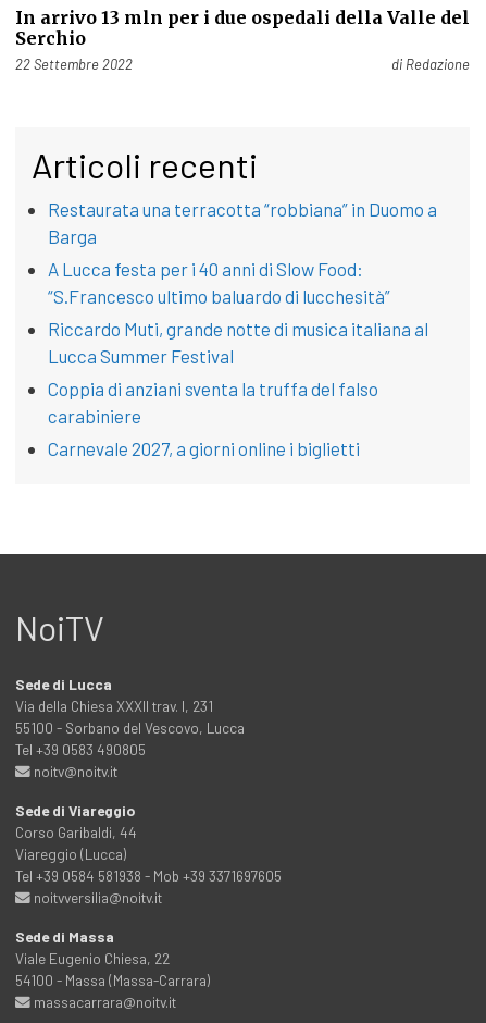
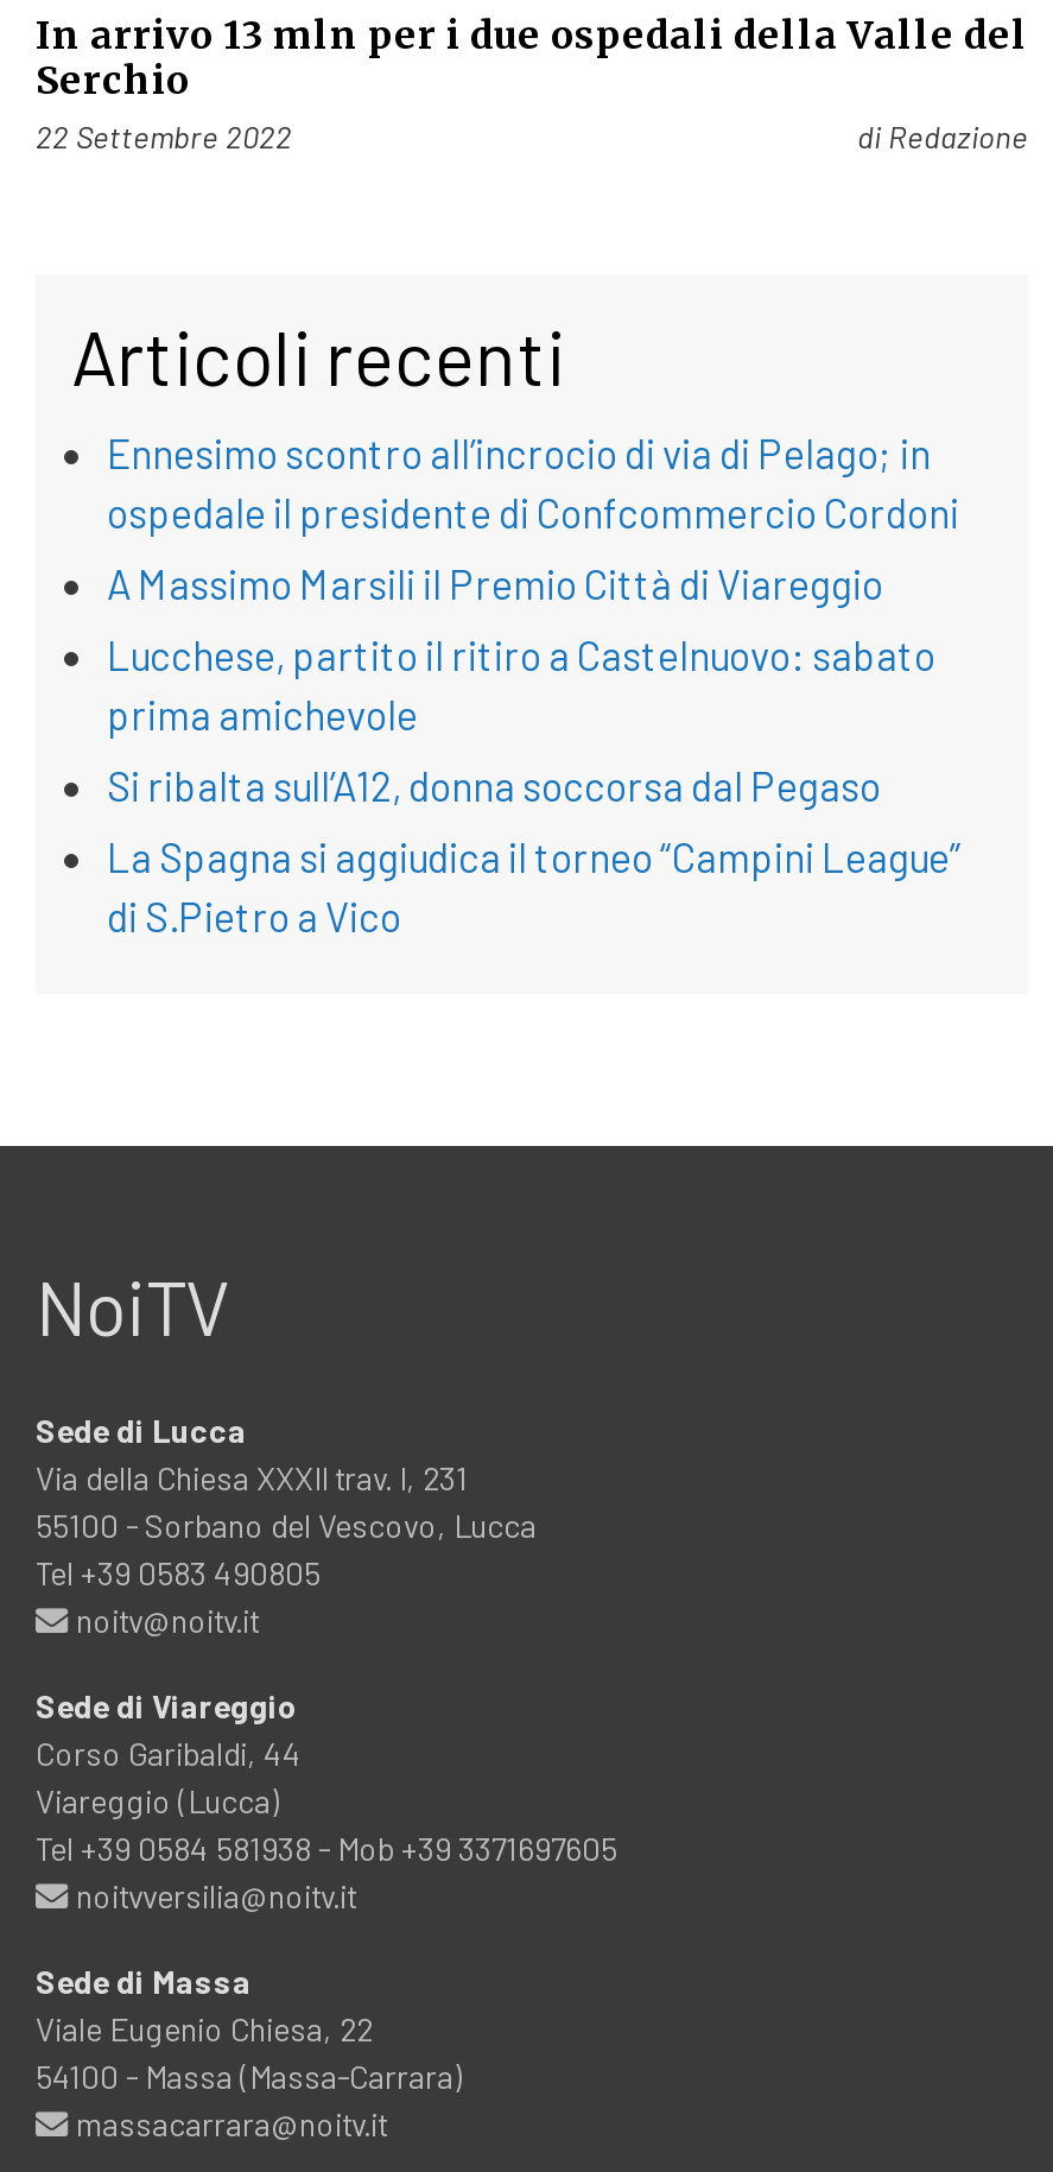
- Restaurata una terracotta “robbiana” in Duomo a
- Barga
+ Ennesimo scontro all’incrocio di via di Pelago; in
+ ospedale il presidente di Confcommercio Cordoni

- A Lucca festa per i 40 anni di Slow Food:
- “S.Francesco ultimo baluardo di lucchesità”
+ A Massimo Marsili il Premio Città di Viareggio

- Riccardo Muti, grande notte di musica italiana al
- Lucca Summer Festival
+ Lucchese, partito il ritiro a Castelnuovo: sabato
+ prima amichevole

- Coppia di anziani sventa la truffa del falso
- carabiniere
+ Si ribalta sull’A12, donna soccorsa dal Pegaso

- Carnevale 2027, a giorni online i biglietti
+ La Spagna si aggiudica il torneo “Campini League”
+ di S.Pietro a Vico
